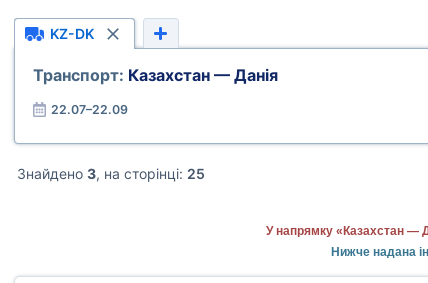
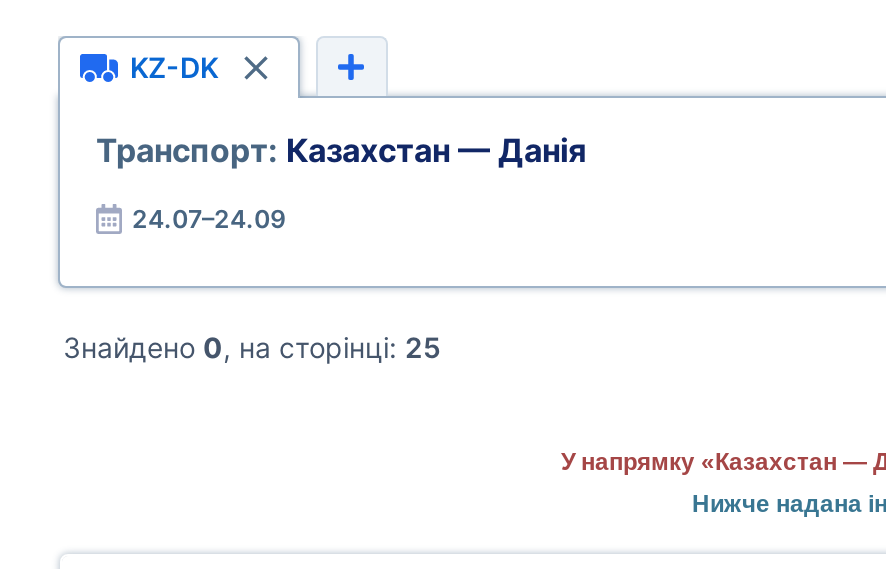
- 22.07–22.09
+ 24.07–24.09

- Знайдено 3, на сторінці: 25
+ Знайдено 0, на сторінці: 25
